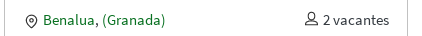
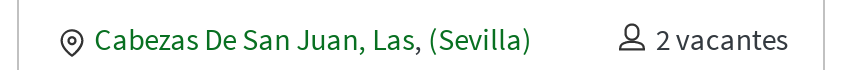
- Benalua, (Granada)
+ Cabezas De San Juan, Las, (Sevilla)
